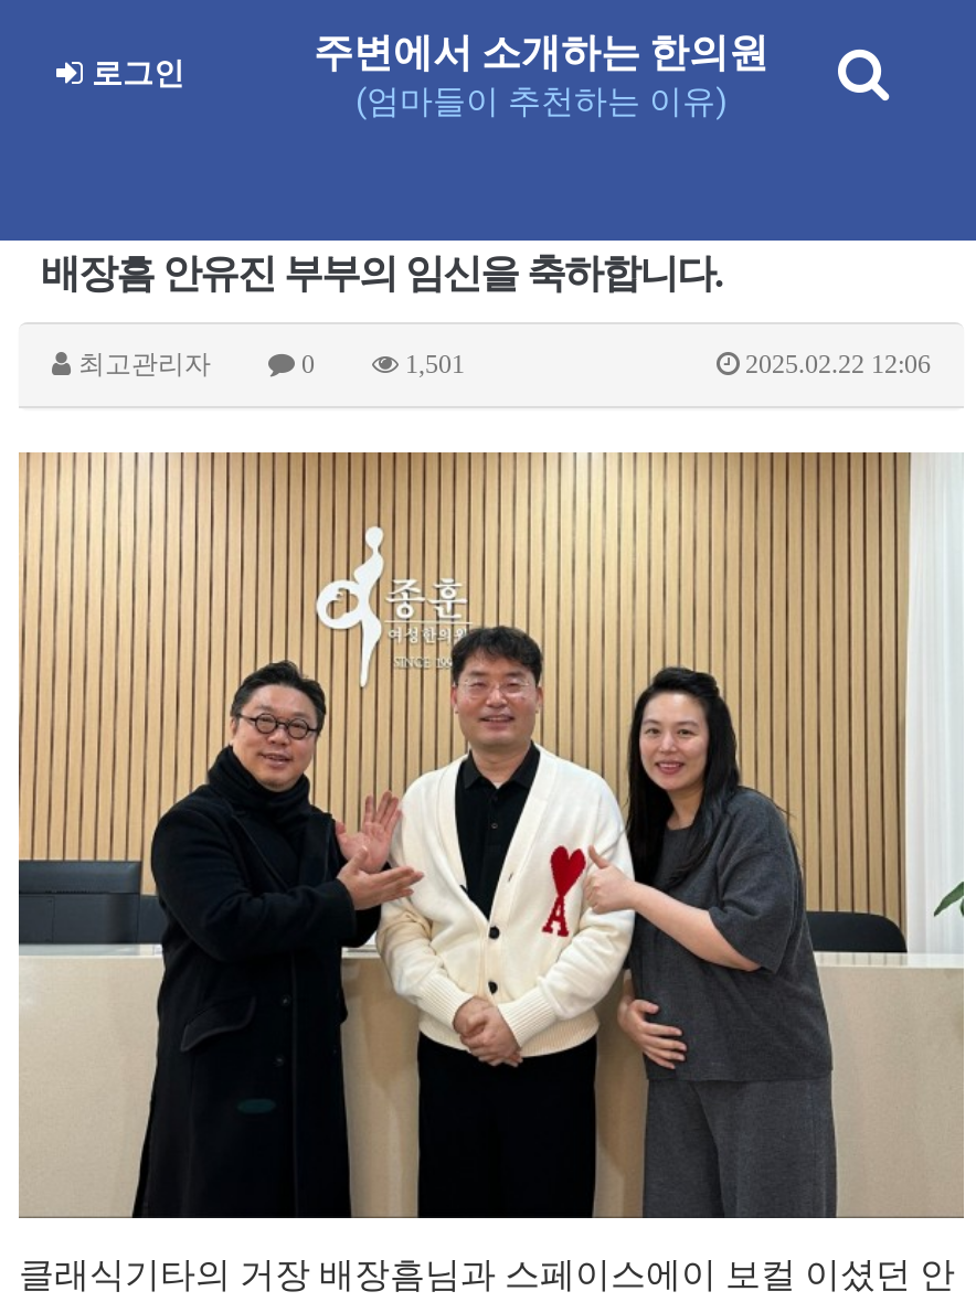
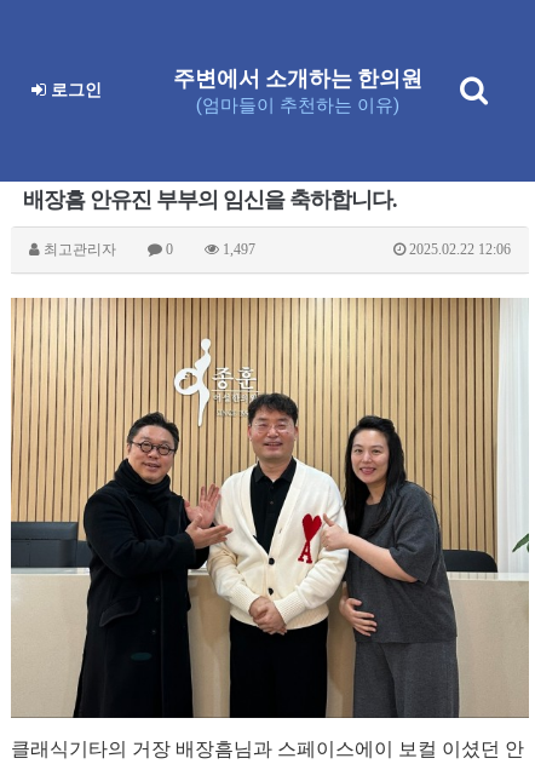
- 1,501
+ 1,497
